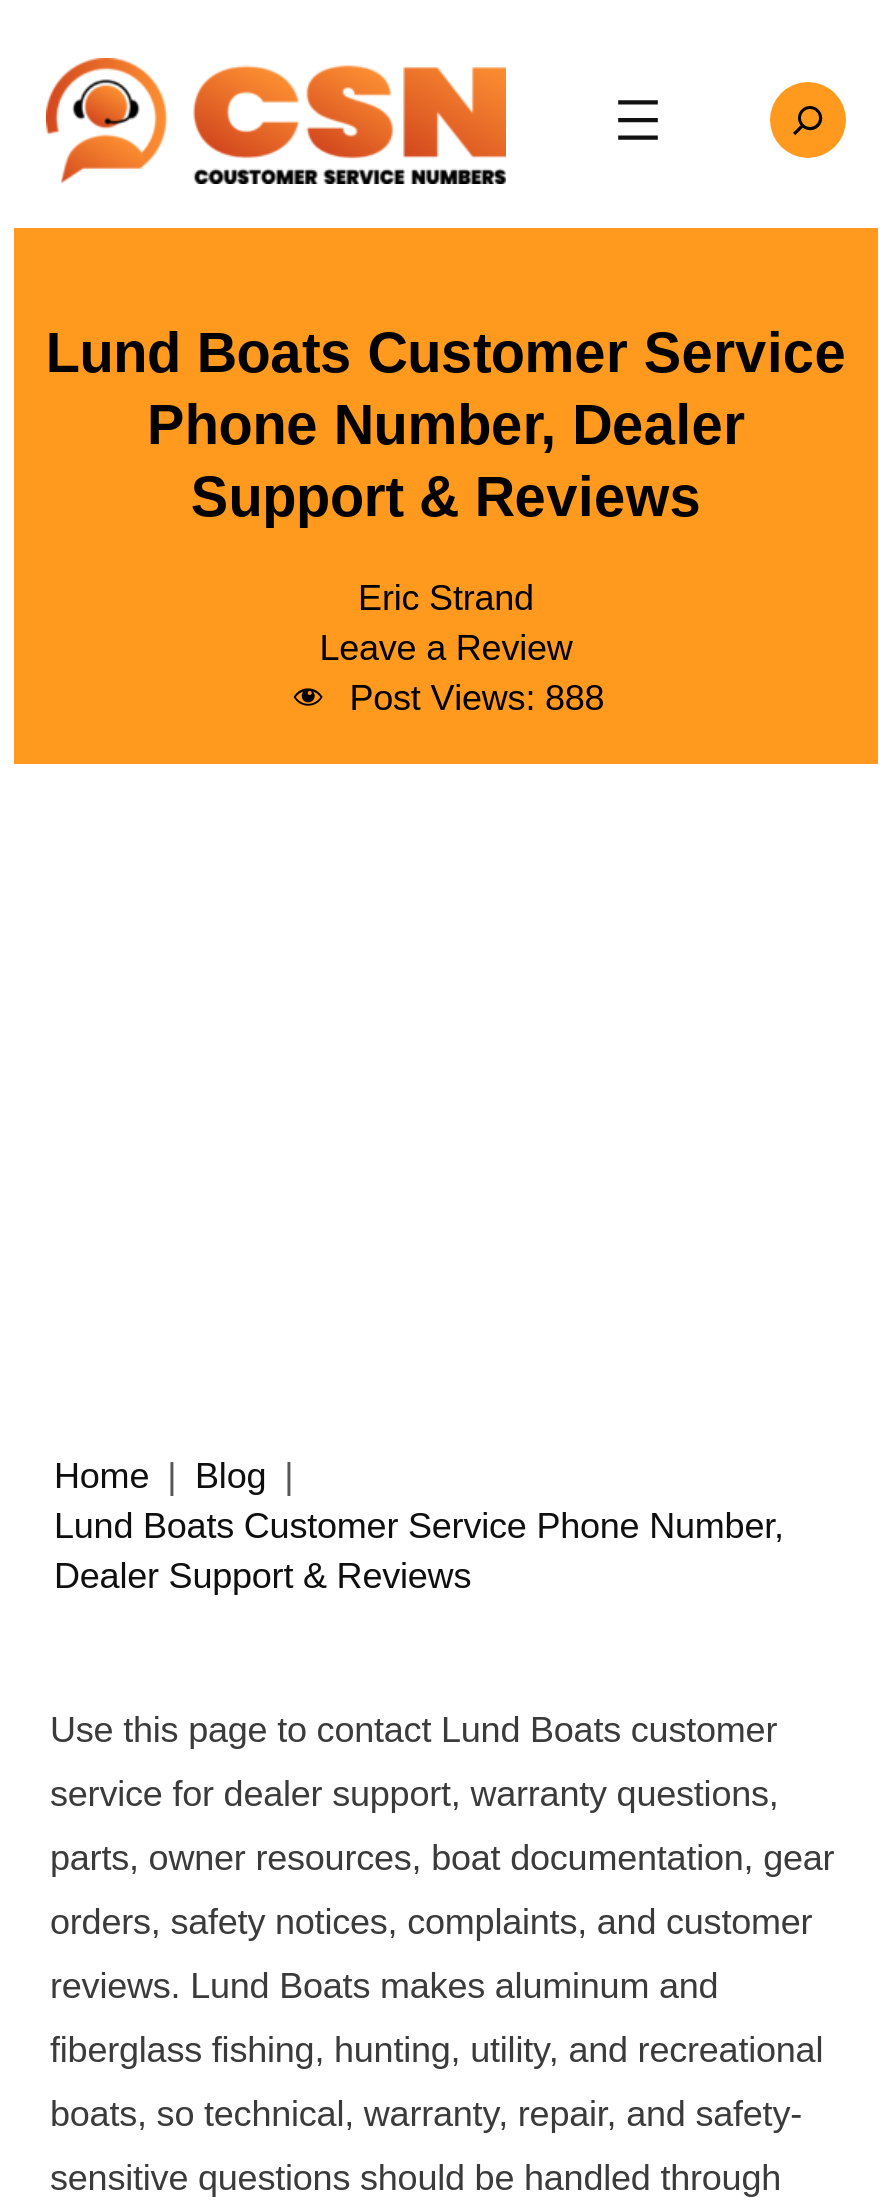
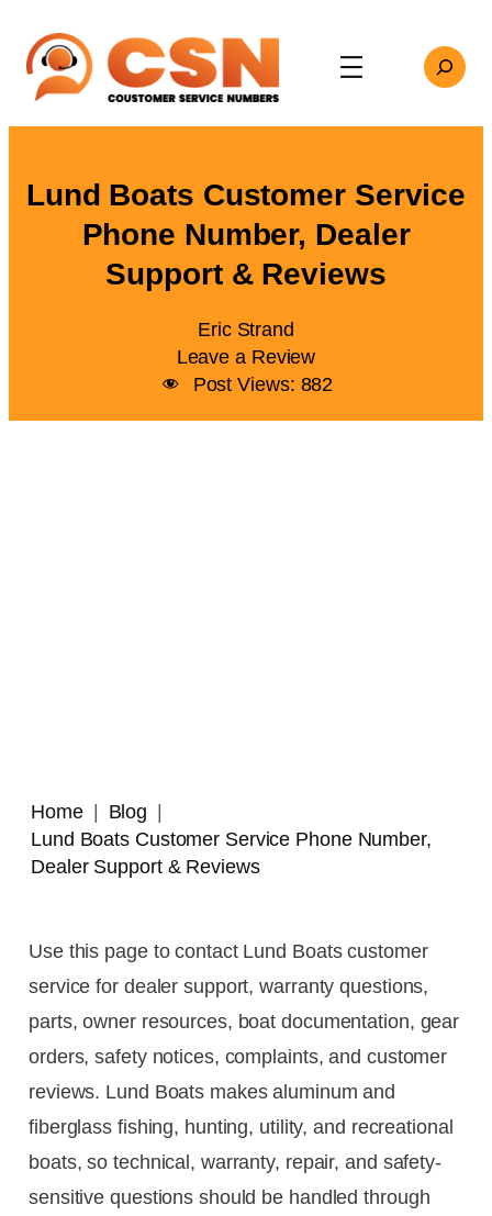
- Post Views: 888
+ Post Views: 882
